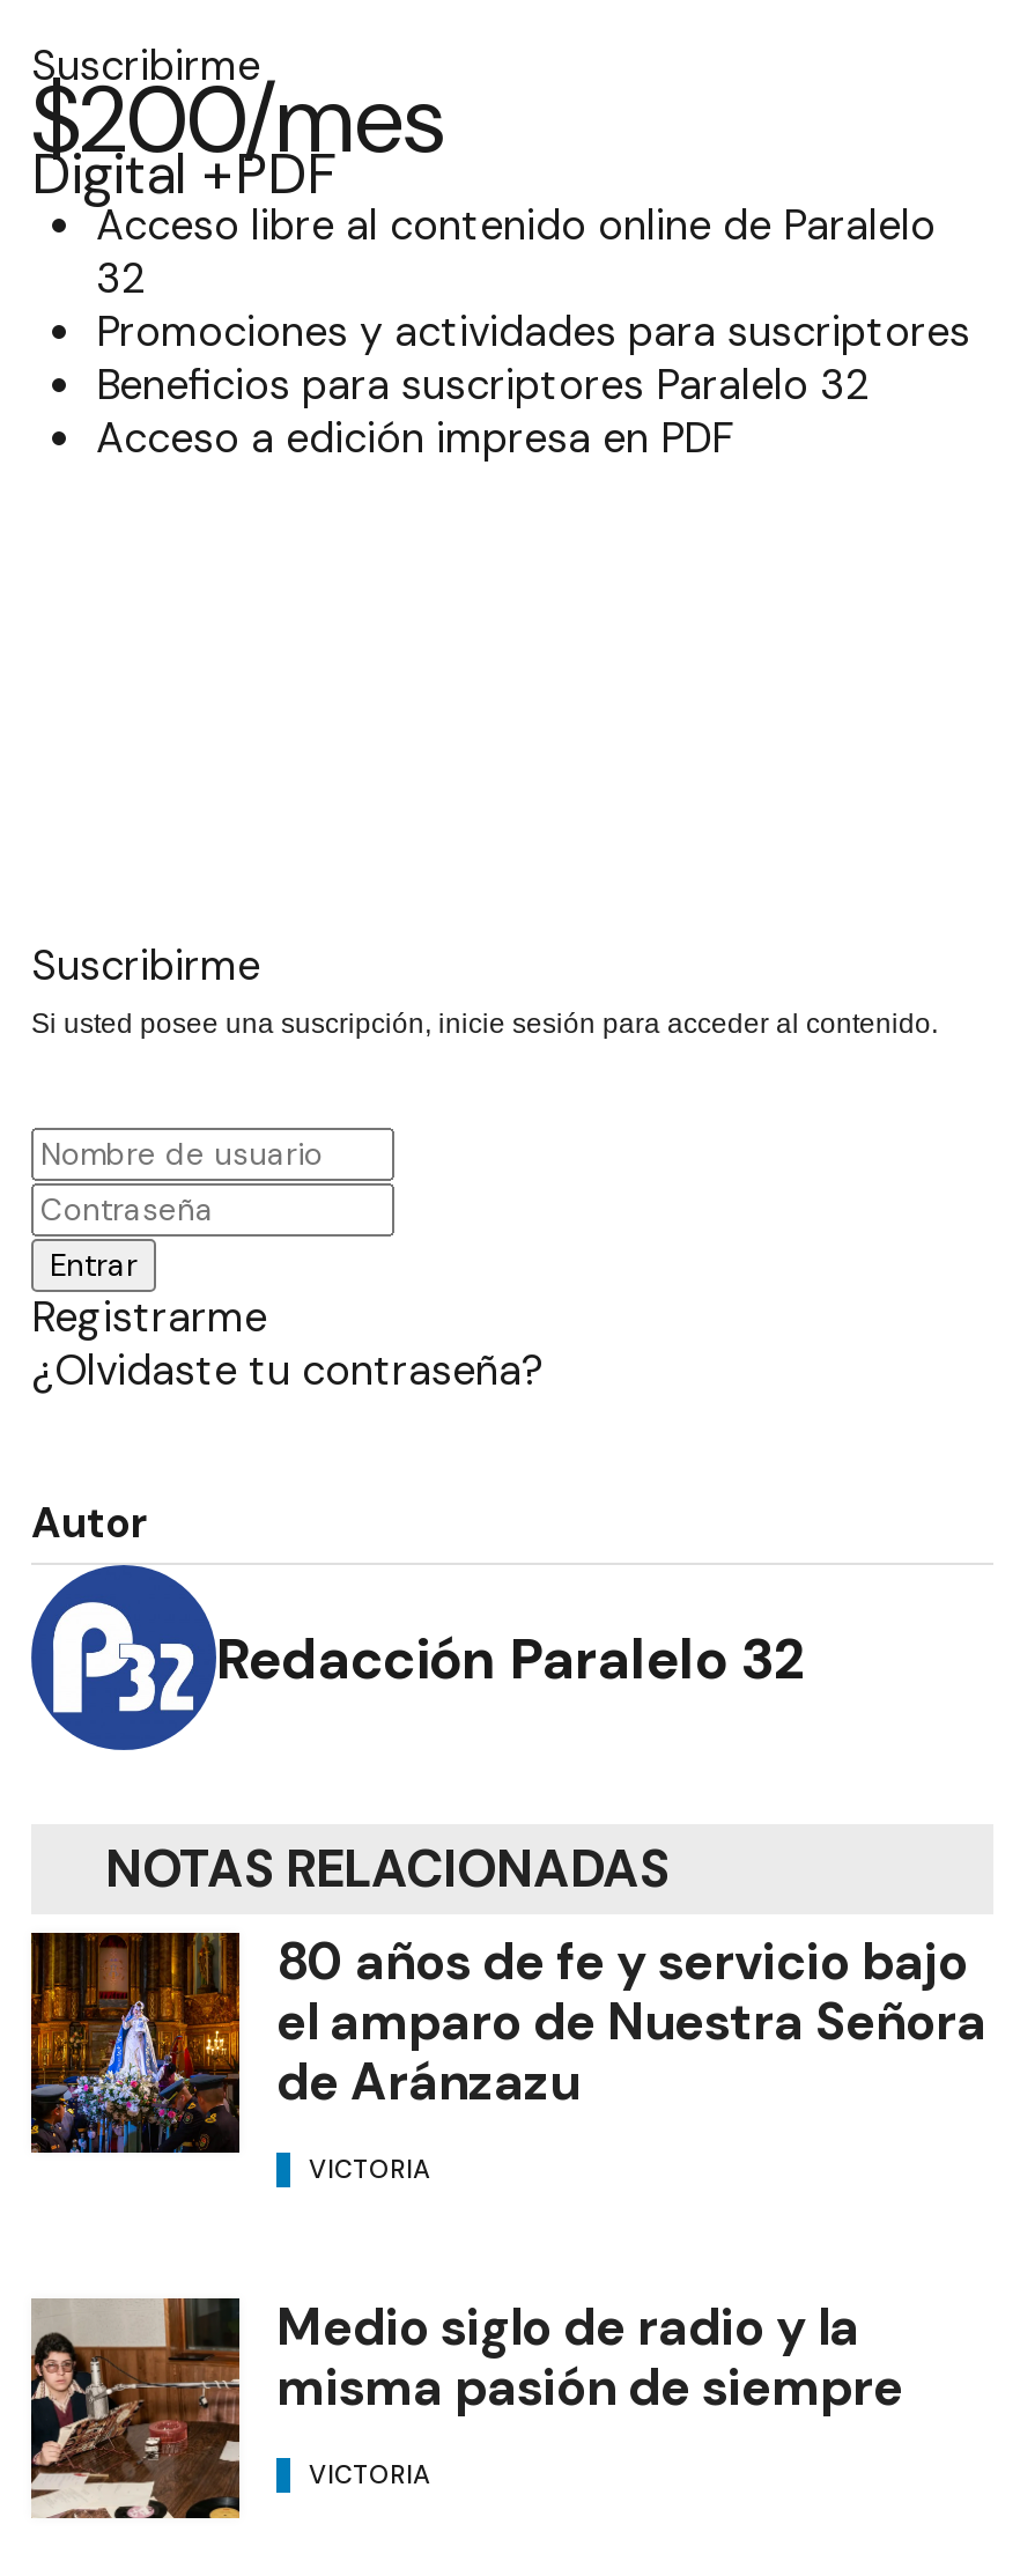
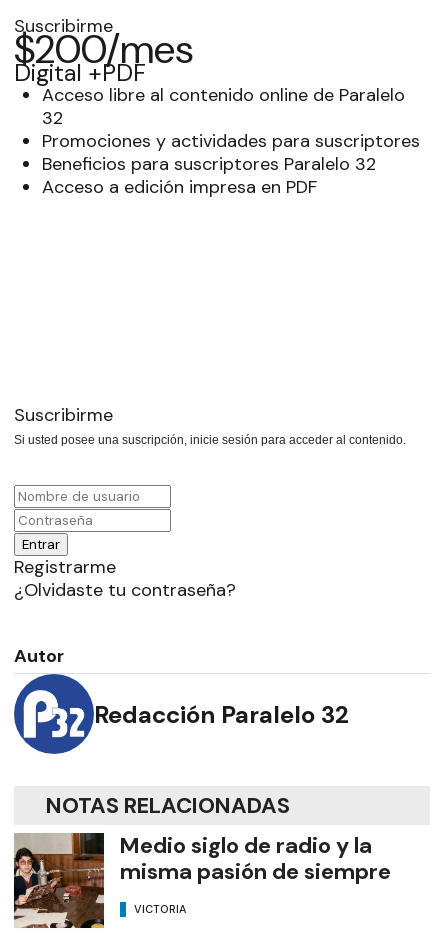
- [image]
- 80 años de fe y servicio bajo
- el amparo de Nuestra Señora
- de Aránzazu
- VICTORIA
